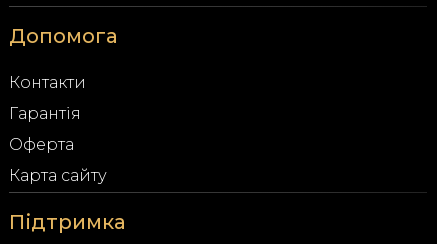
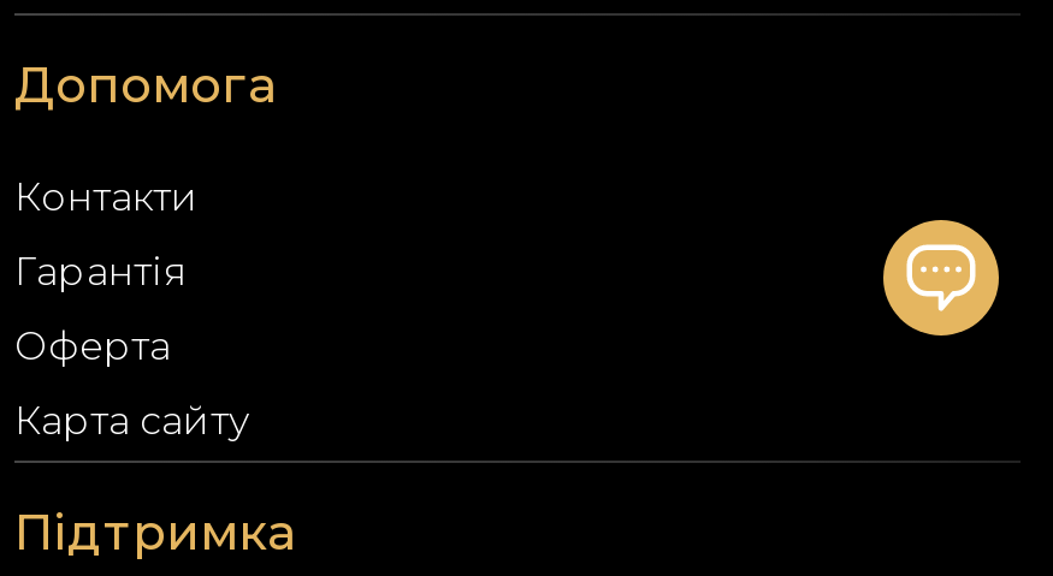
+ [image]
